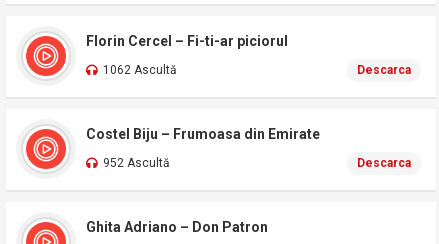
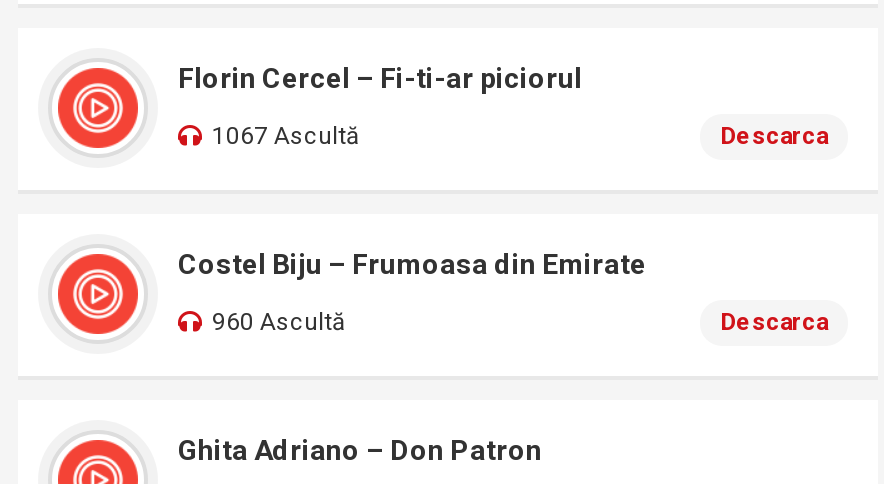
- 1062 Ascultă
+ 1067 Ascultă

- 952 Ascultă
+ 960 Ascultă
